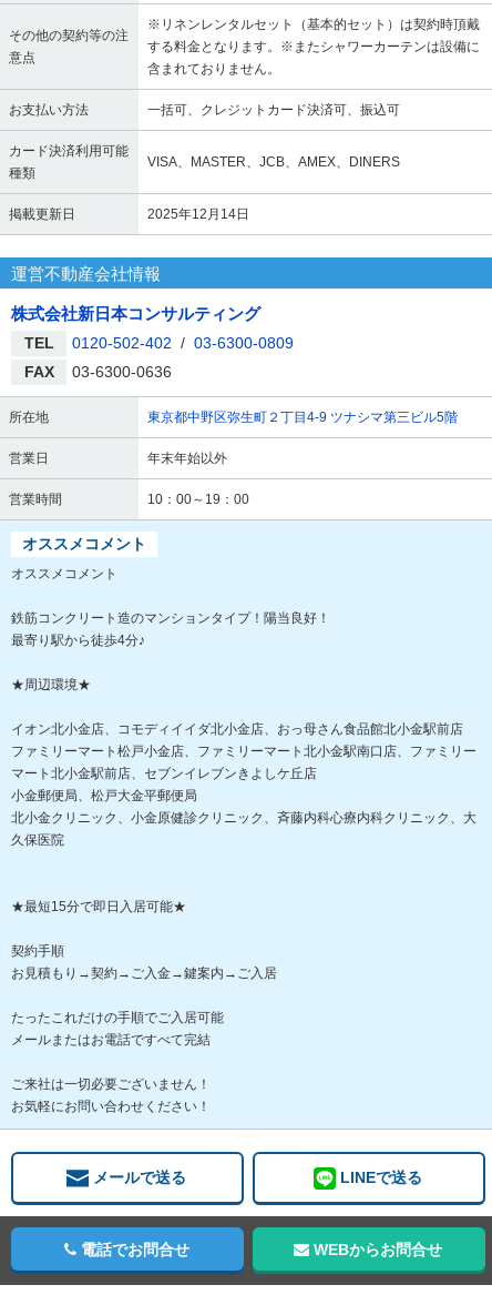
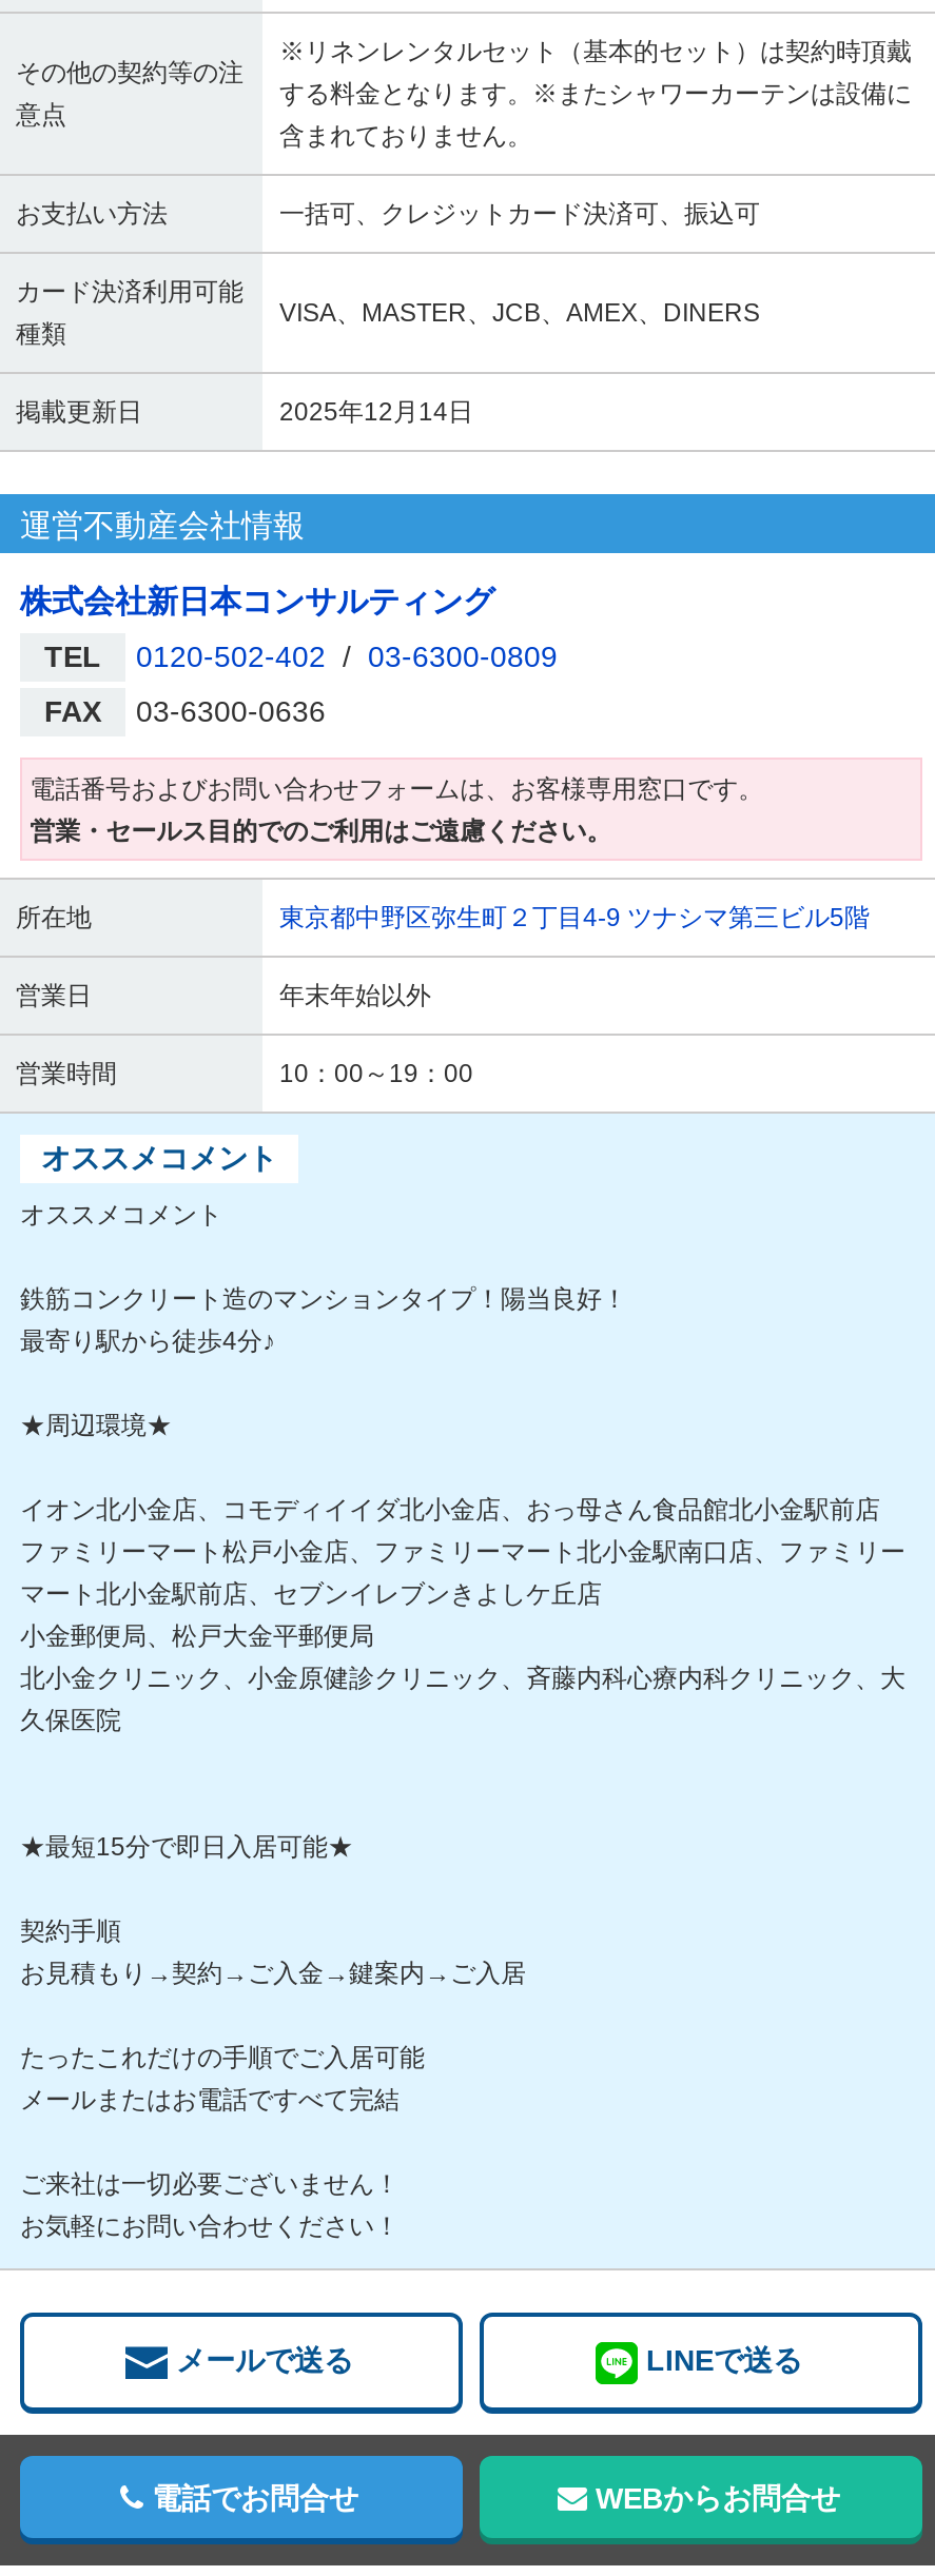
+ 電話番号およびお問い合わせフォームは、お客様専用窓口です。
+ 営業・セールス目的でのご利用はご遠慮ください。
